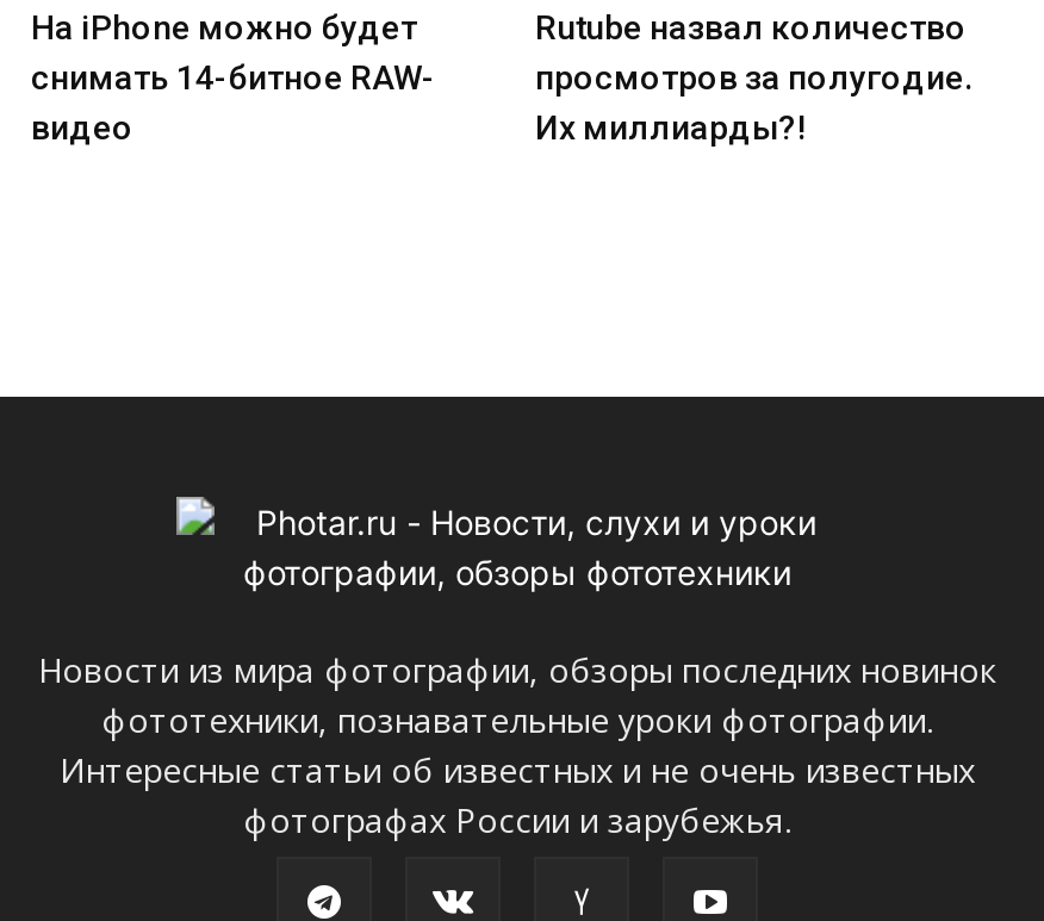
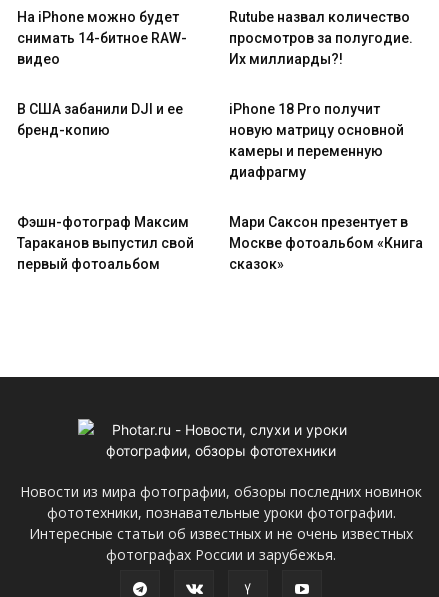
+ В США забанили DJI и ее
+ бренд-копию

+ iPhone 18 Pro получит
+ новую матрицу основной
+ камеры и переменную
+ диафрагму
+ Фэшн-фотограф Максим
+ Тараканов выпустил свой
+ первый фотоальбом

+ Мари Саксон презентует в
+ Москве фотоальбом «Книга
+ сказок»
